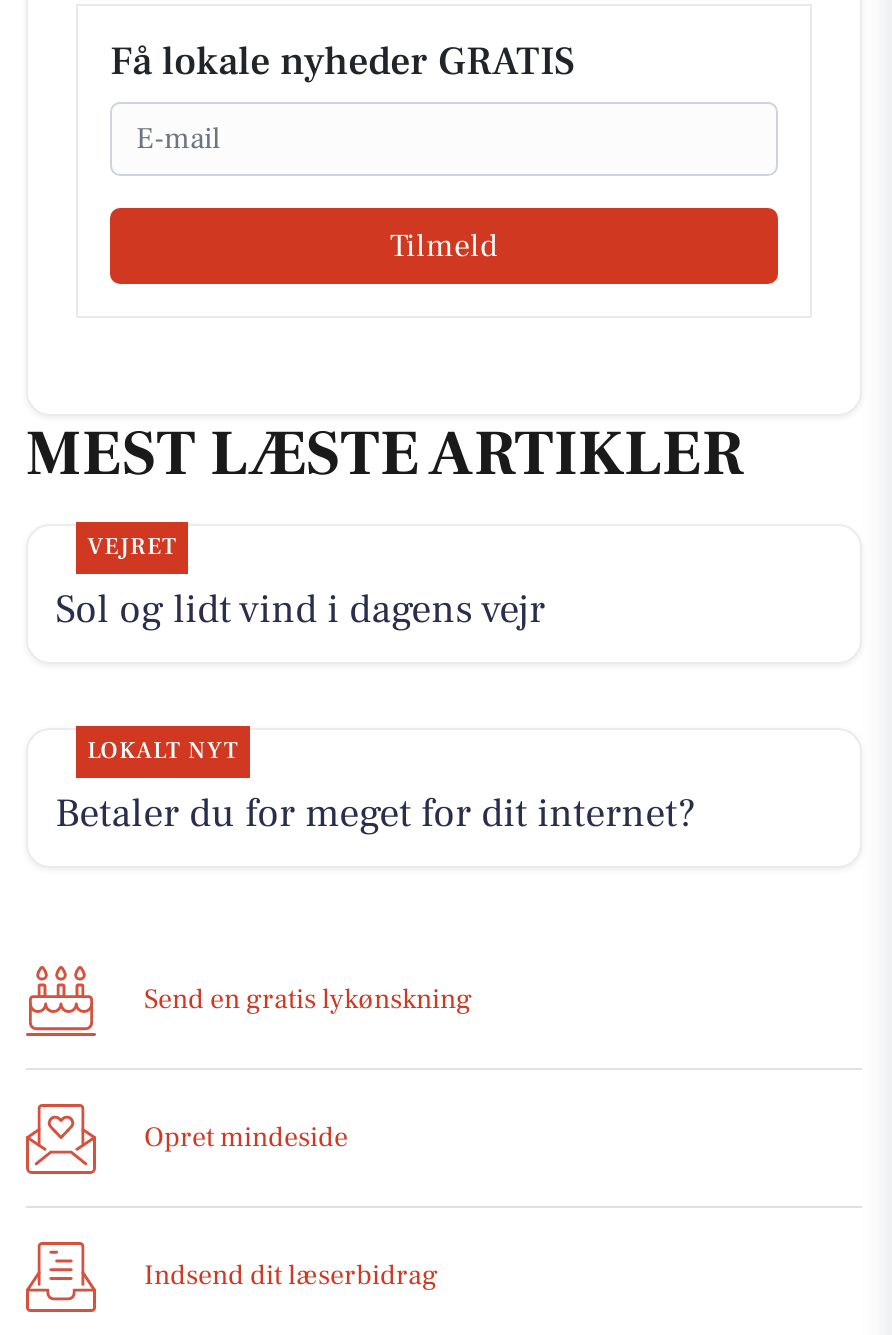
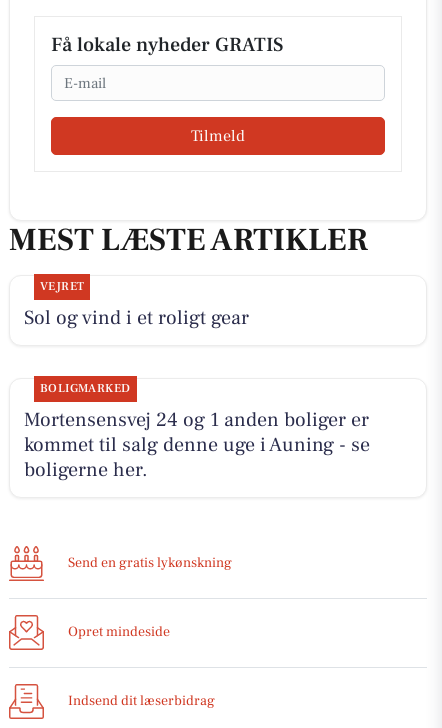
- Sol og lidt vind i dagens vejr
+ Sol og vind i et roligt gear

- LOKALT NYT
- Betaler du for meget for dit internet?
+ BOLIGMARKED
+ Mortensensvej 24 og 1 anden boliger er
+ kommet til salg denne uge i Auning - se
+ boligerne her.
